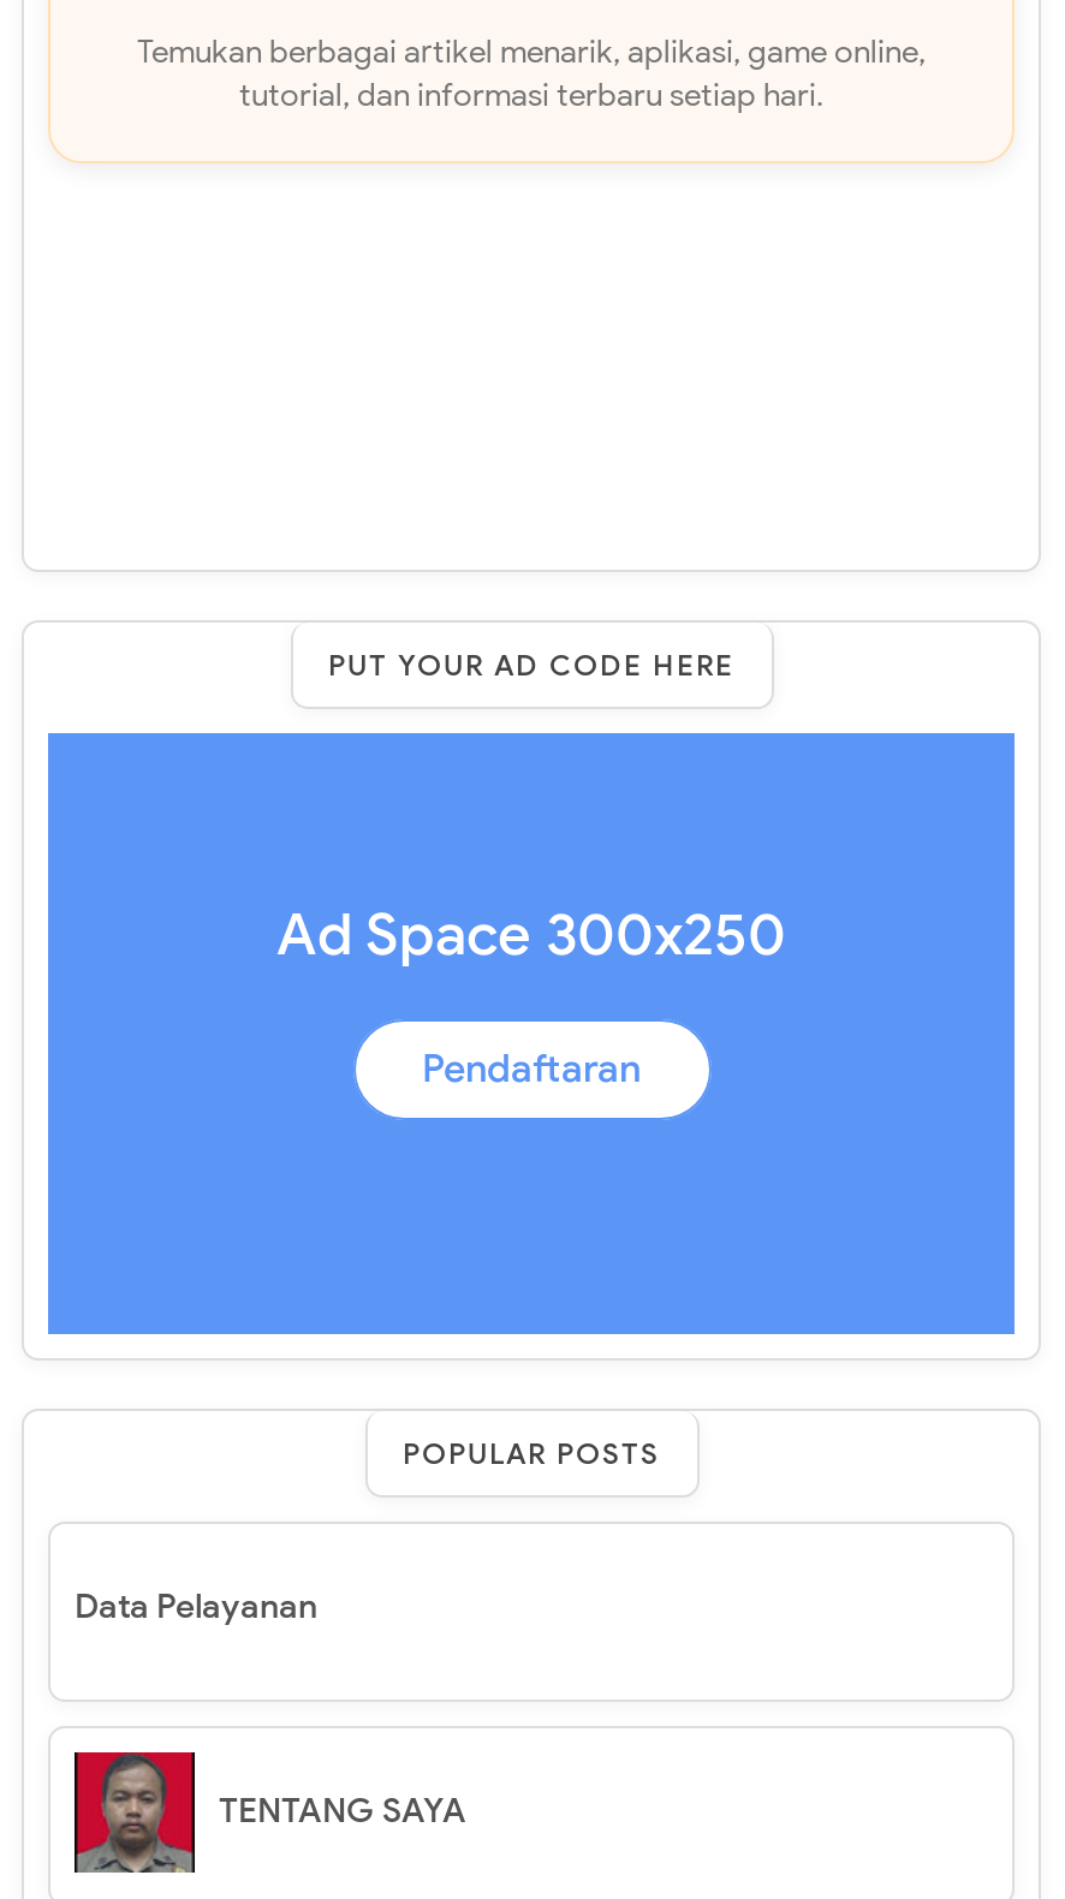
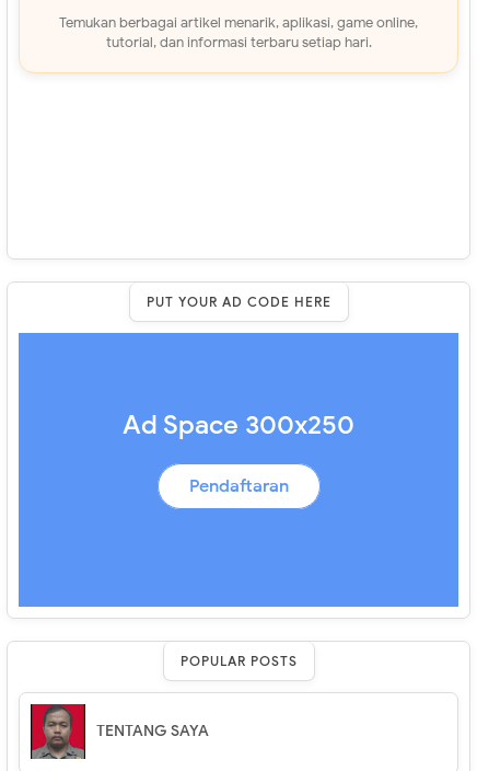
- Data Pelayanan
